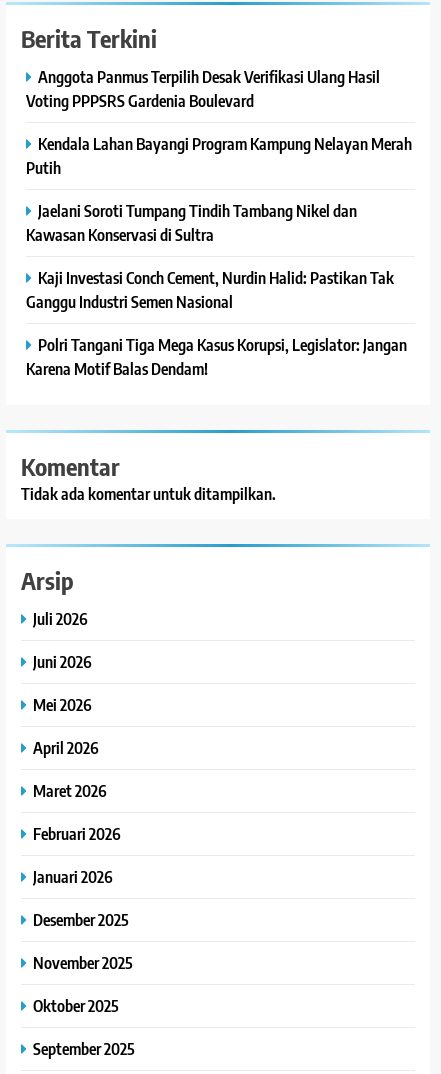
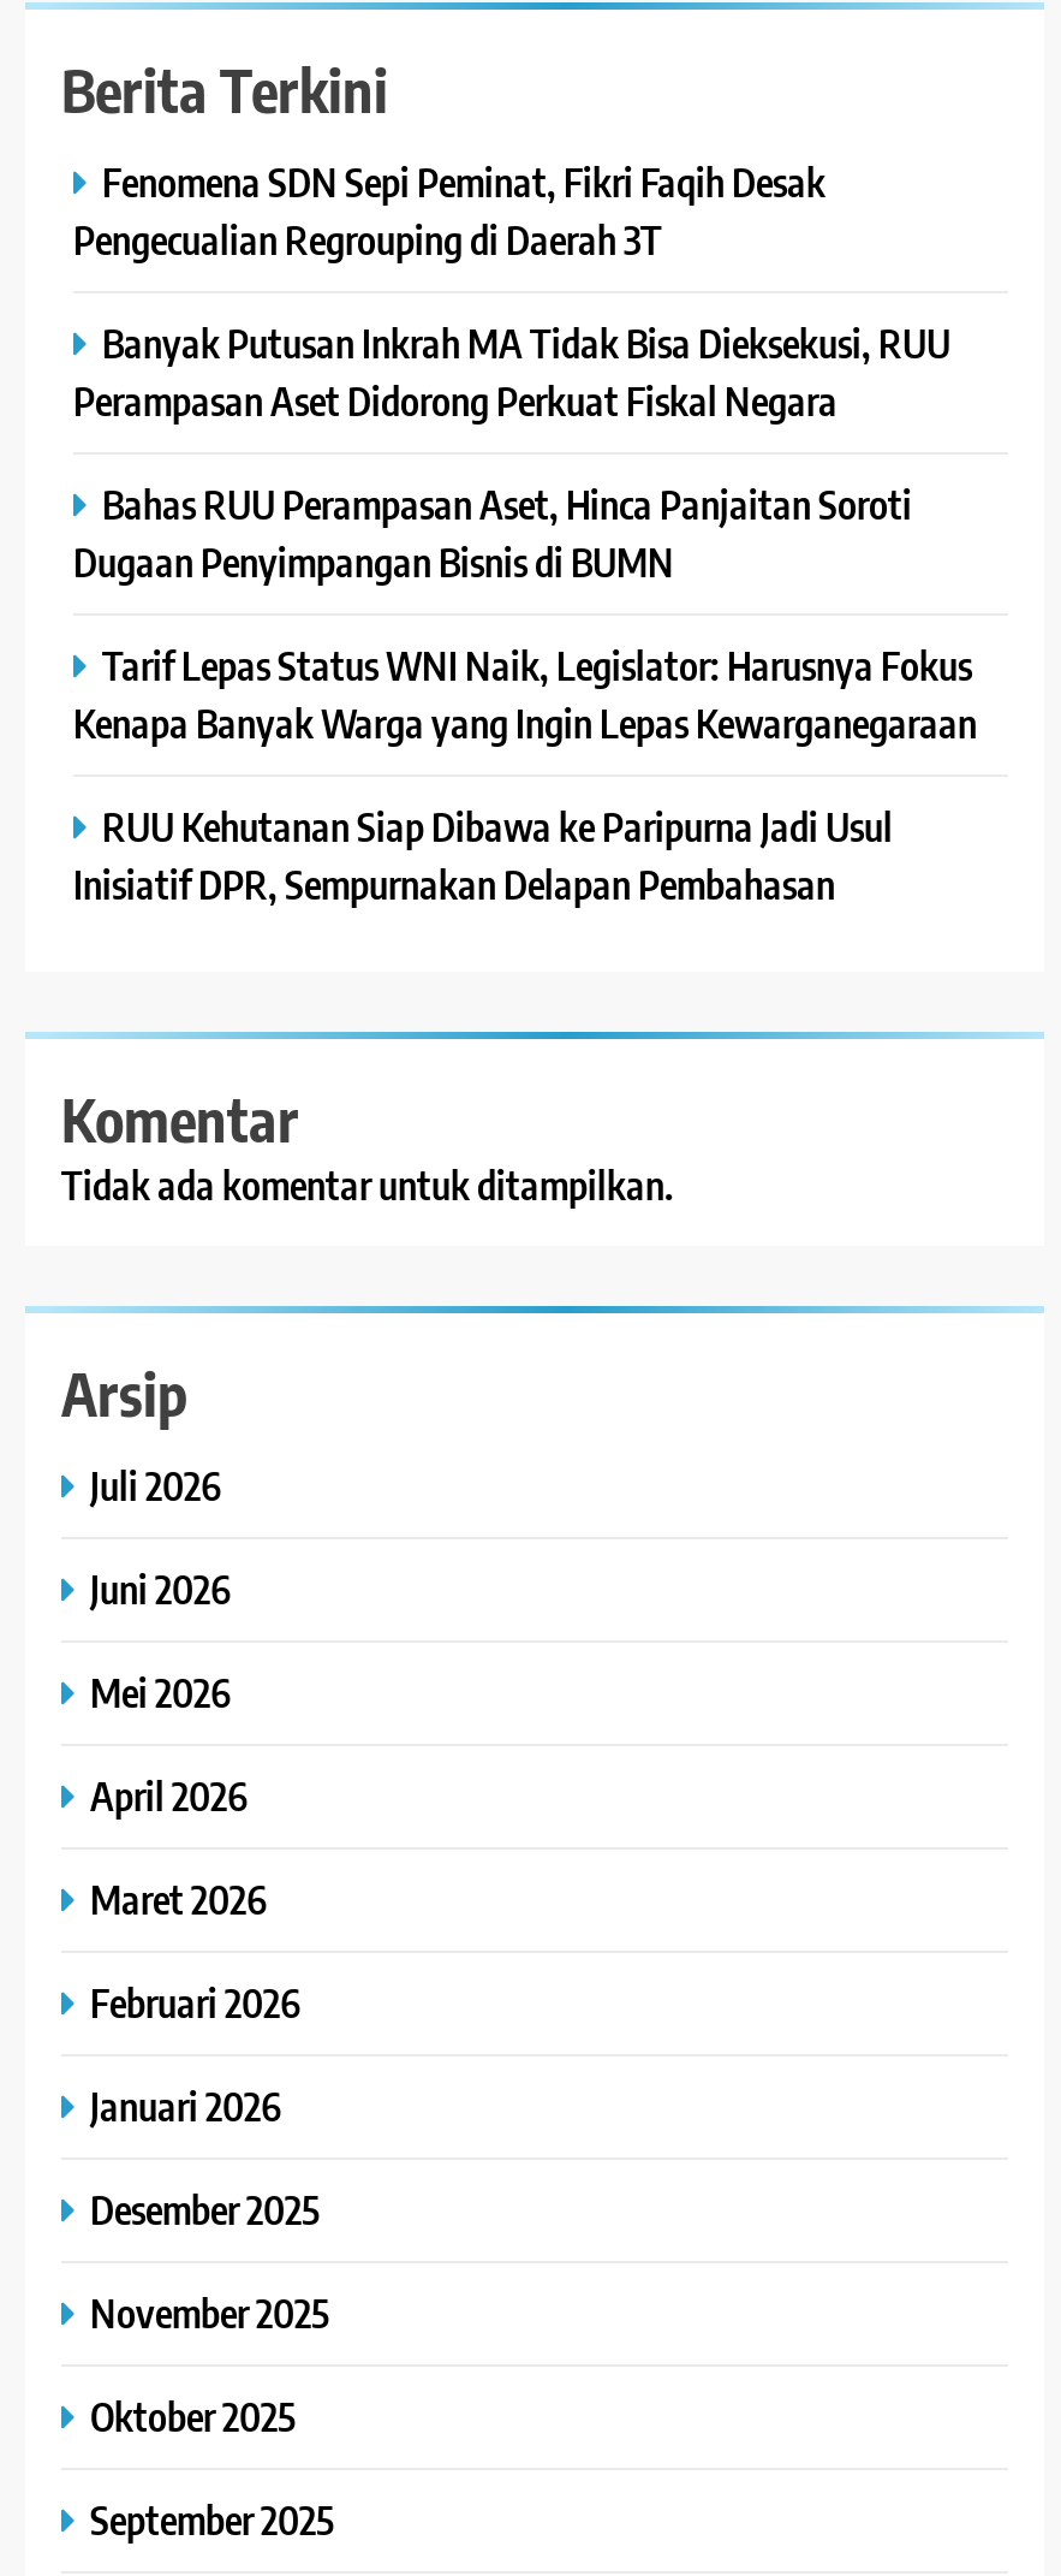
- Anggota Panmus Terpilih Desak Verifikasi Ulang Hasil
- Voting PPPSRS Gardenia Boulevard
+ Fenomena SDN Sepi Peminat, Fikri Faqih Desak
+ Pengecualian Regrouping di Daerah 3T

- Kendala Lahan Bayangi Program Kampung Nelayan Merah
- Putih
+ Banyak Putusan Inkrah MA Tidak Bisa Dieksekusi, RUU
+ Perampasan Aset Didorong Perkuat Fiskal Negara

- Jaelani Soroti Tumpang Tindih Tambang Nikel dan
- Kawasan Konservasi di Sultra
+ Bahas RUU Perampasan Aset, Hinca Panjaitan Soroti
+ Dugaan Penyimpangan Bisnis di BUMN

- Kaji Investasi Conch Cement, Nurdin Halid: Pastikan Tak
- Ganggu Industri Semen Nasional
+ Tarif Lepas Status WNI Naik, Legislator: Harusnya Fokus
+ Kenapa Banyak Warga yang Ingin Lepas Kewarganegaraan

- Polri Tangani Tiga Mega Kasus Korupsi, Legislator: Jangan
- Karena Motif Balas Dendam!
+ RUU Kehutanan Siap Dibawa ke Paripurna Jadi Usul
+ Inisiatif DPR, Sempurnakan Delapan Pembahasan
